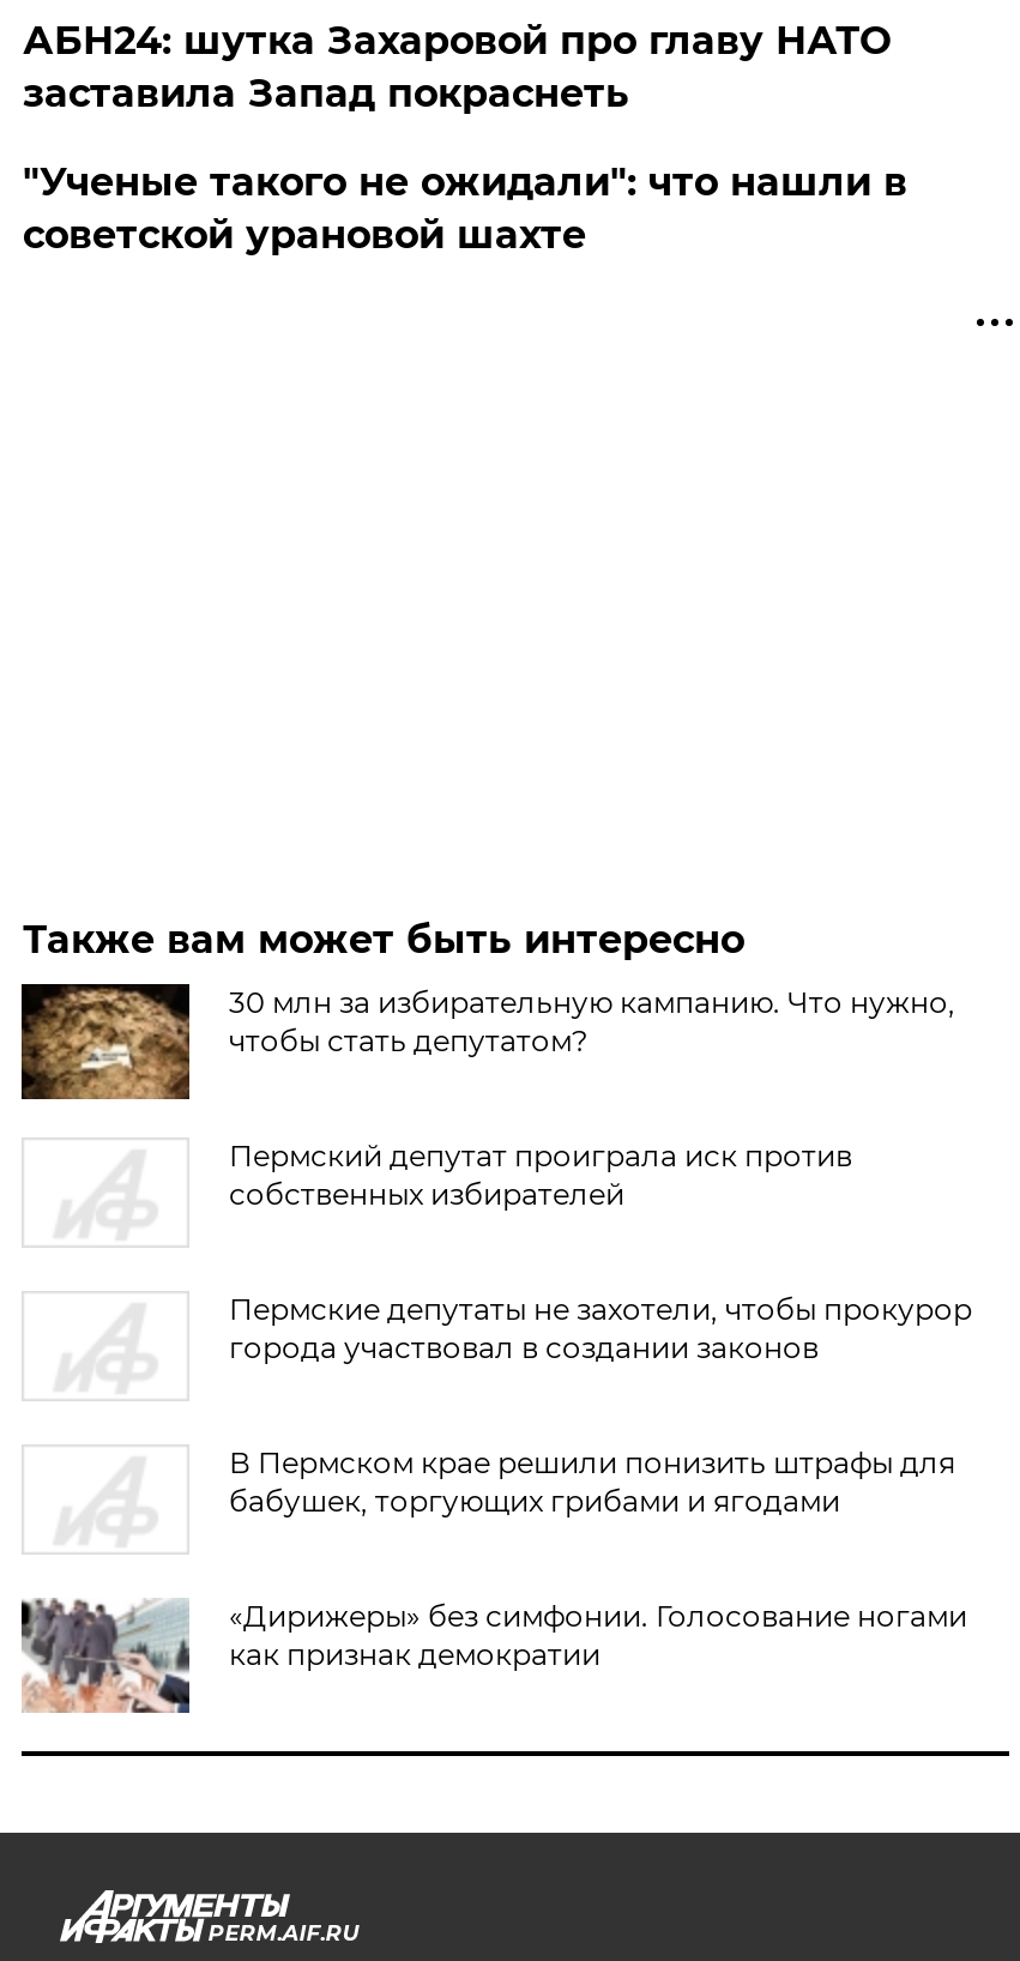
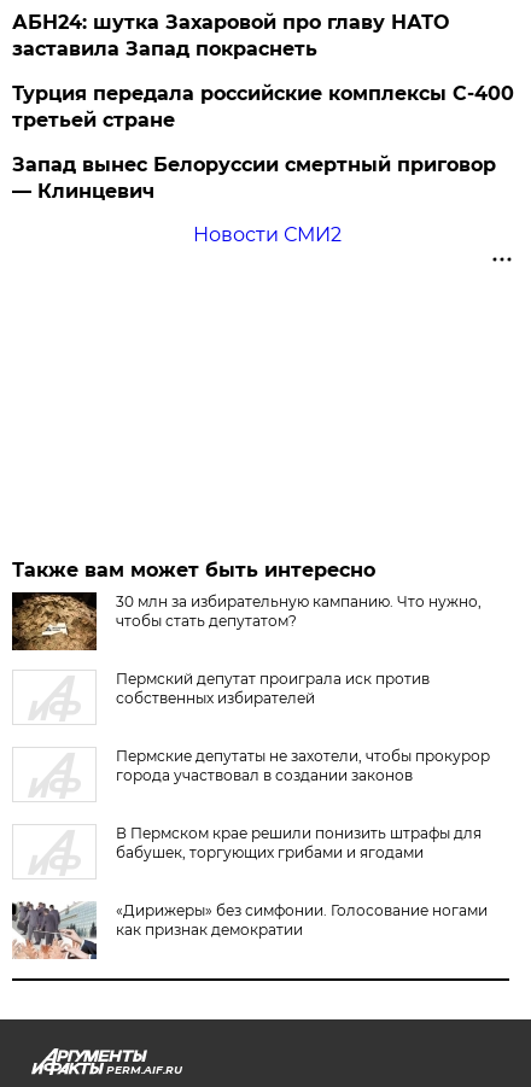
- "Ученые такого не ожидали": что нашли в
- советской урановой шахте
+ Турция передала российские комплексы С-400
+ третьей стране
+ Запад вынес Белоруссии смертный приговор
+ — Клинцевич
+ Новости СМИ2
